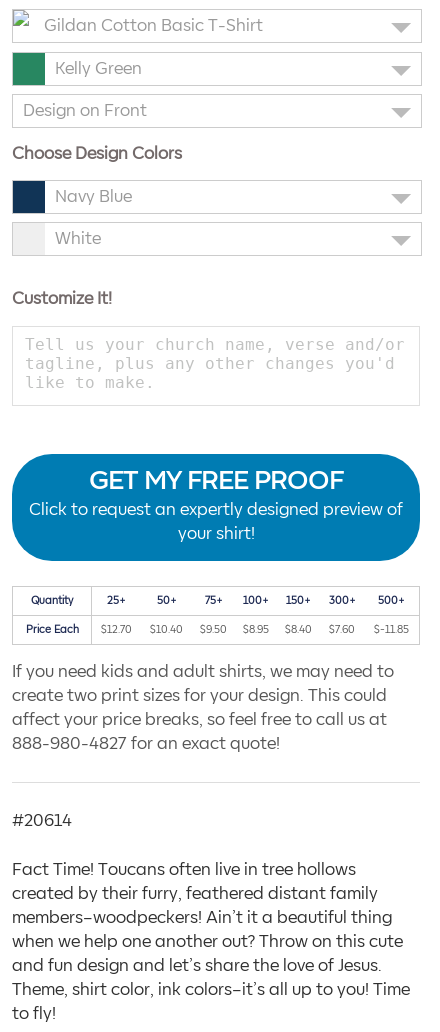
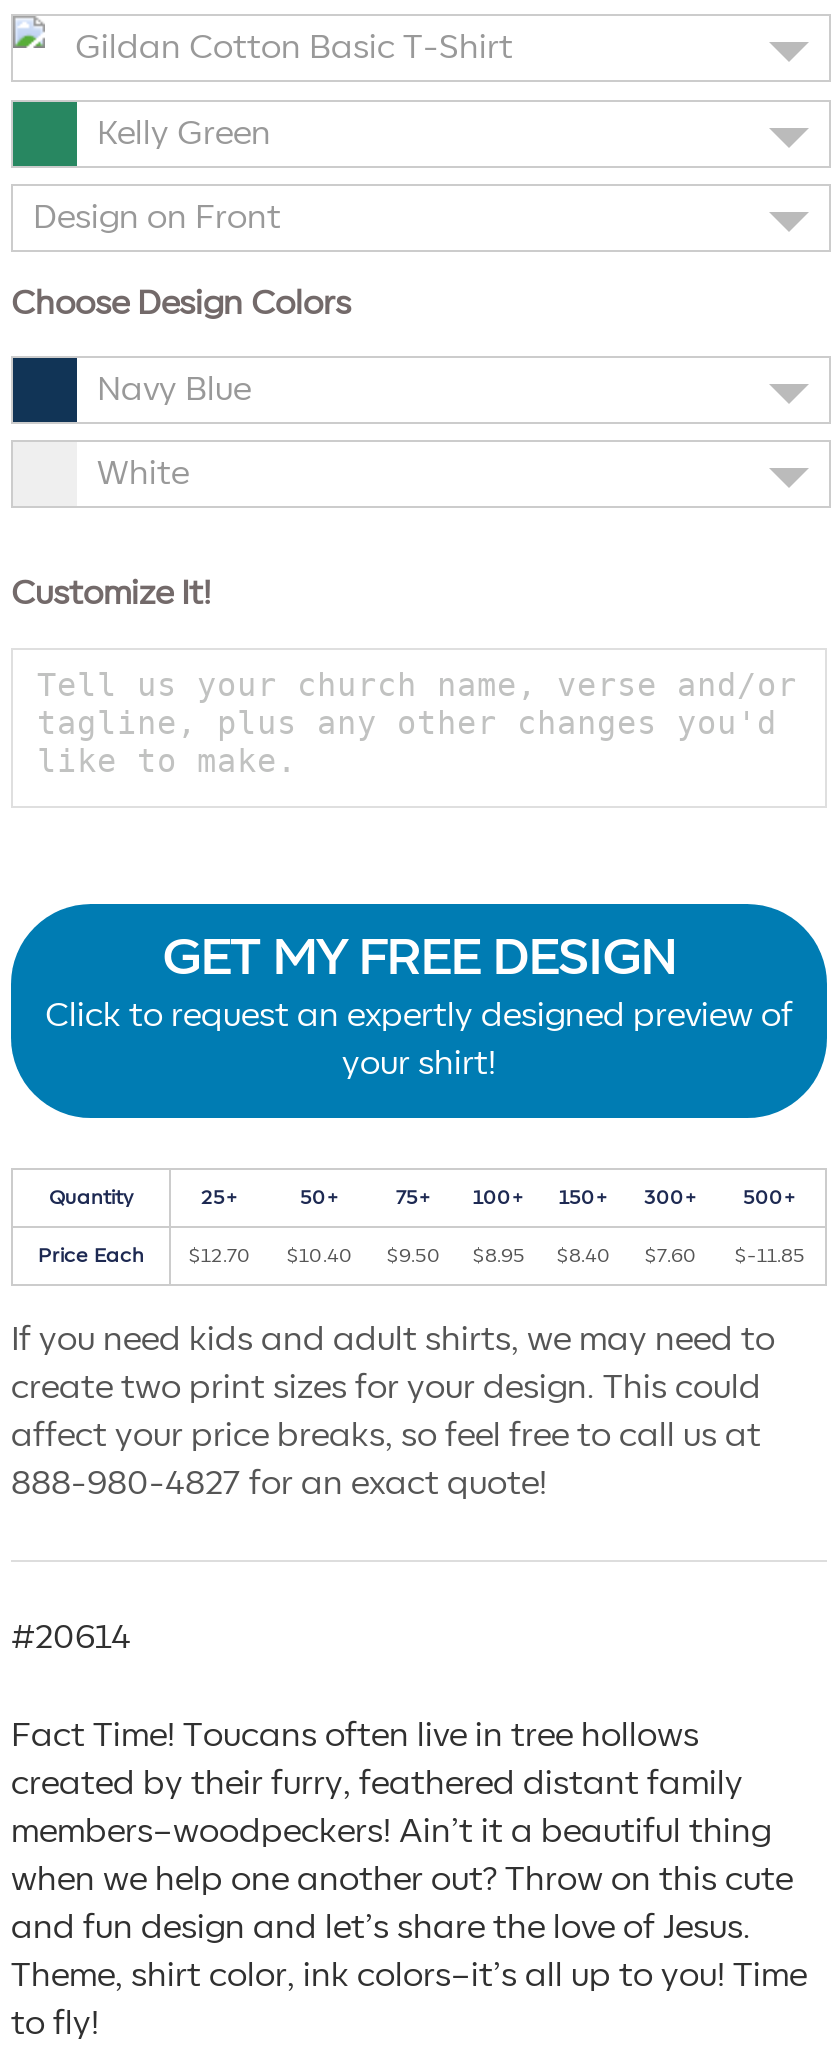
- GET MY FREE PROOF
+ GET MY FREE DESIGN
